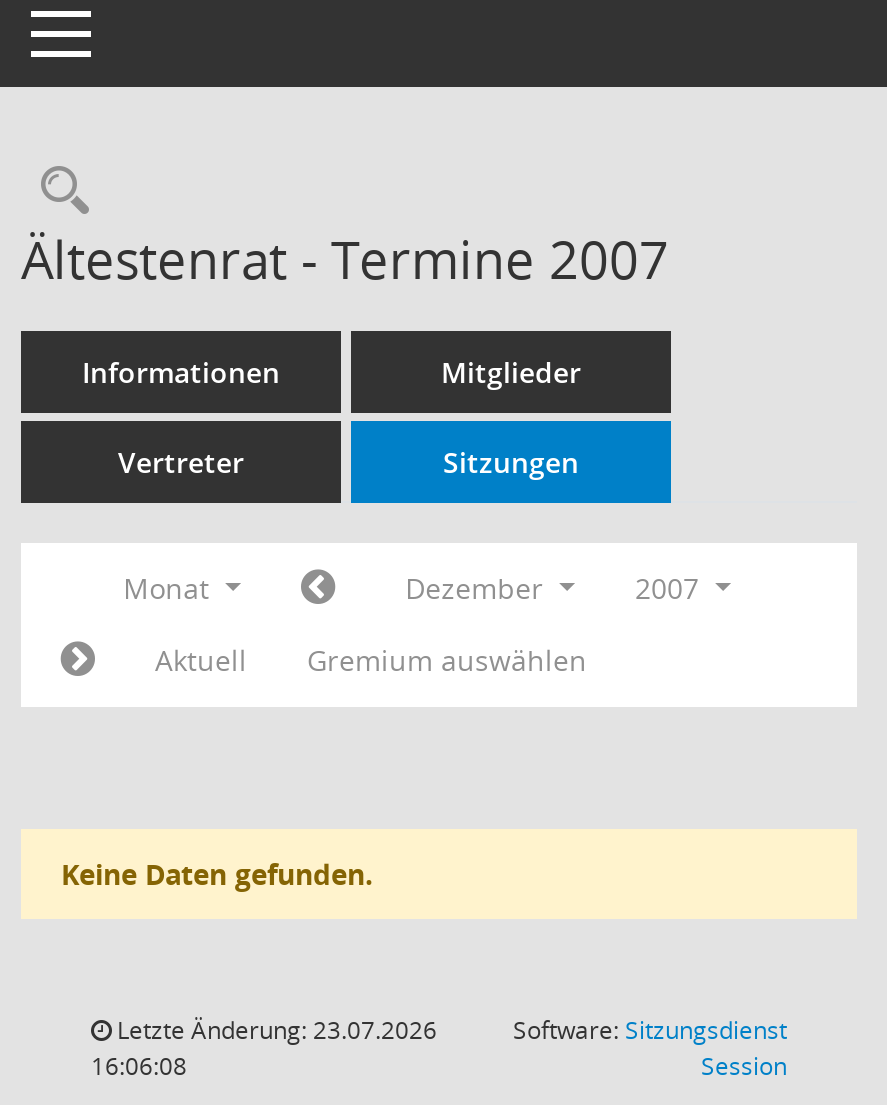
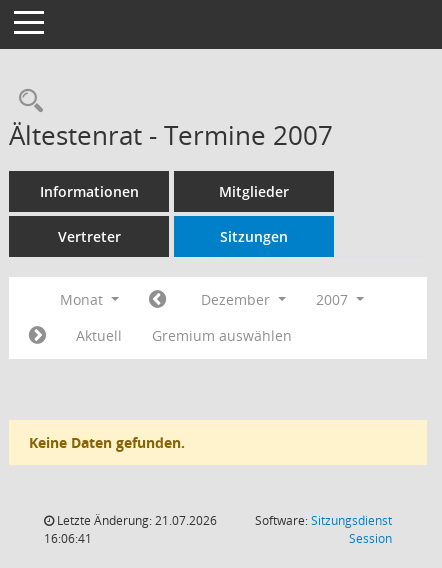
- Letzte Änderung: 23.07.2026
+ Letzte Änderung: 21.07.2026

- 16:06:08
+ 16:06:41
